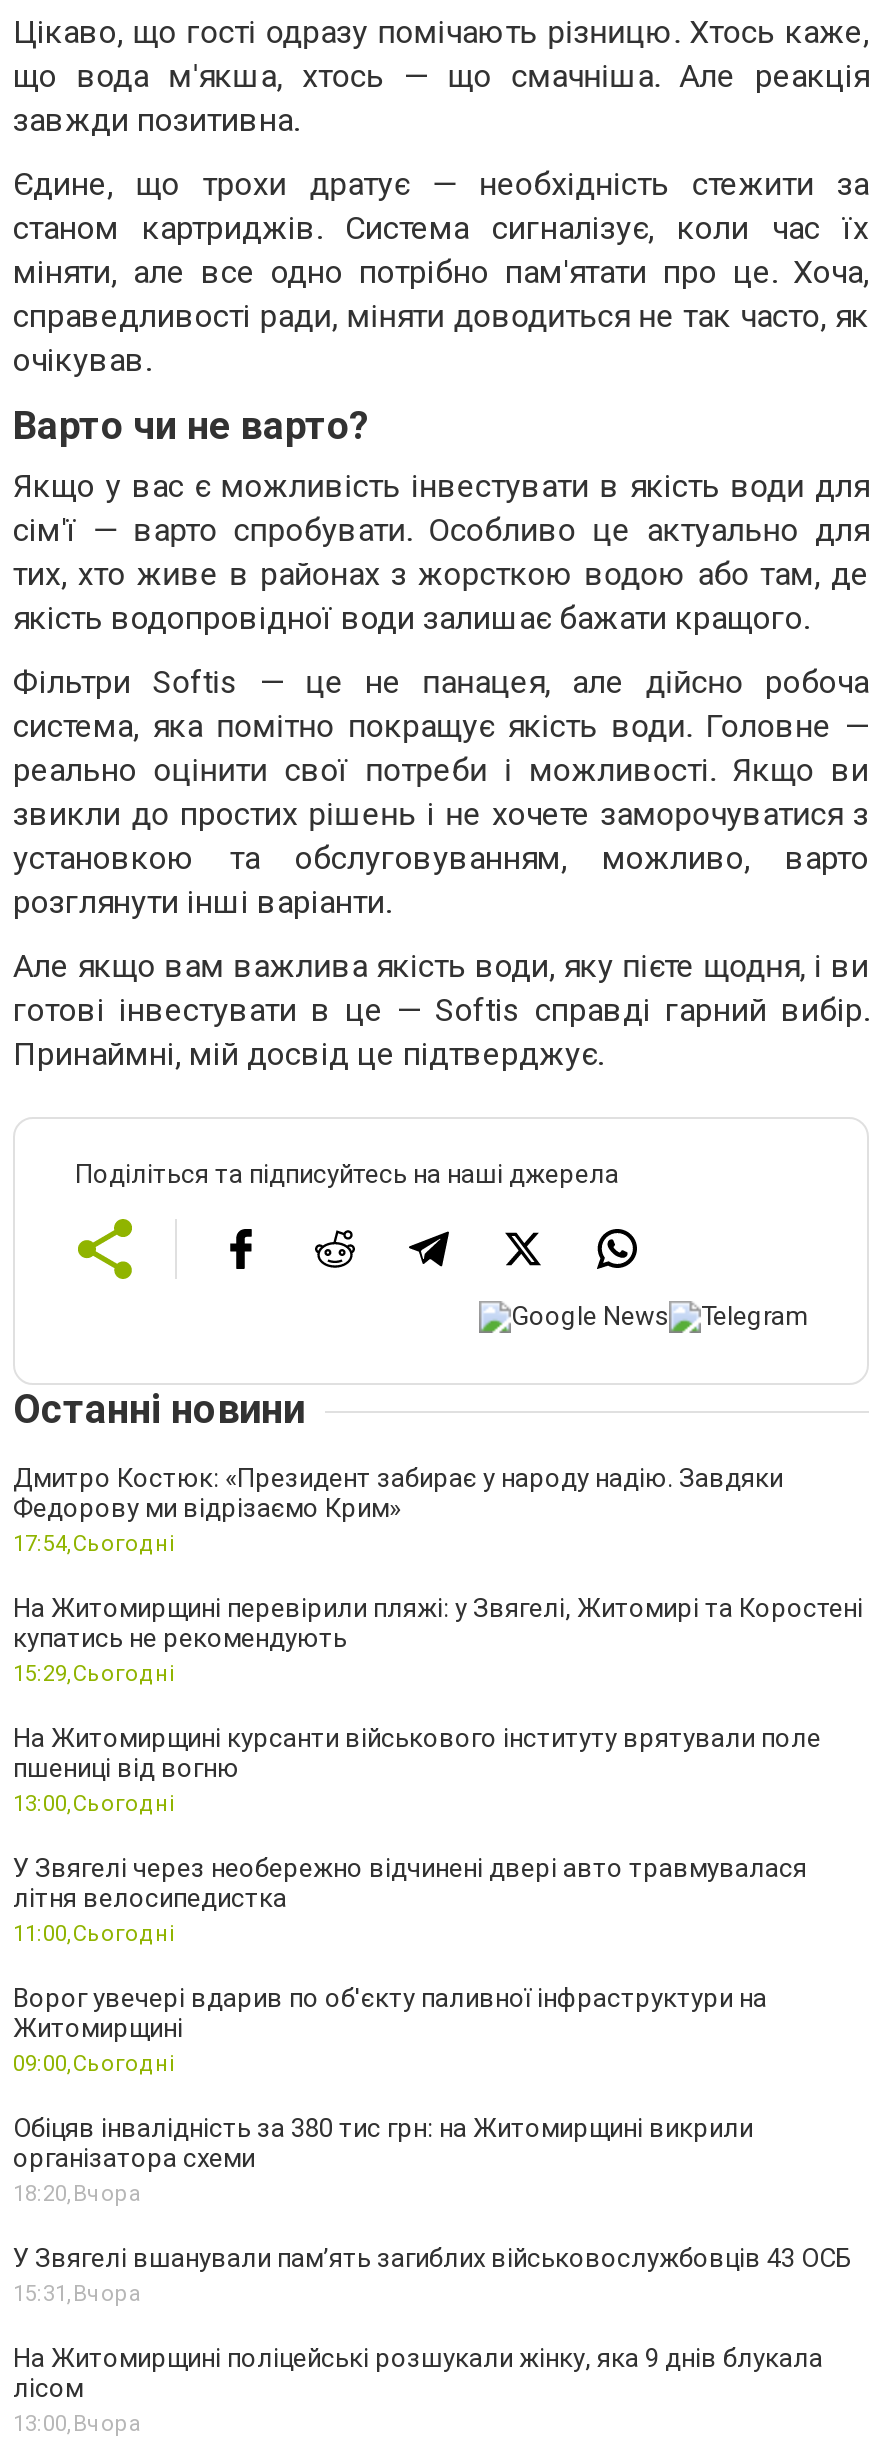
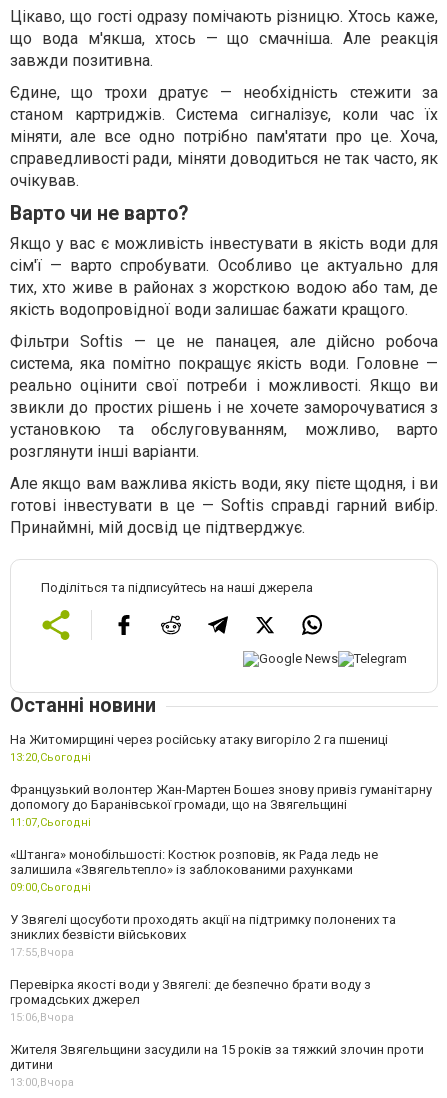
- Дмитро Костюк: «Президент забирає у народу надію. Завдяки
- Федорову ми відрізаємо Крим»
- 17:54,Сьогодні
- На Житомирщині перевірили пляжі: у Звягелі, Житомирі та Коростені
- купатись не рекомендують
- 15:29,Сьогодні
- На Житомирщині курсанти військового інституту врятували поле
- пшениці від вогню
- 13:00,Сьогодні
- У Звягелі через необережно відчинені двері авто травмувалася
- літня велосипедистка
- 11:00,Сьогодні
- Ворог увечері вдарив по об'єкту паливної інфраструктури на
- Житомирщині
+ На Житомирщині через російську атаку вигоріло 2 га пшениці
+ 13:20,Сьогодні
+ Французький волонтер Жан-Мартен Бошез знову привіз гуманітарну
+ допомогу до Баранівської громади, що на Звягельщині
+ 11:07,Сьогодні
+ «Штанга» монобільшості: Костюк розповів, як Рада ледь не
+ залишила «Звягельтепло» із заблокованими рахунками

- Обіцяв інвалідність за 380 тис грн: на Житомирщині викрили
- організатора схеми
- 18:20, Вчора
+ У Звягелі щосуботи проходять акції на підтримку полонених та
+ зниклих безвісти військових
+ 17:55, Вчора

- У Звягелі вшанували пам’ять загиблих військовослужбовців 43 ОСБ
- 15:31, Вчора
+ Перевірка якості води у Звягелі: де безпечно брати воду з
+ громадських джерел
+ 15:06,Вчора

- На Житомирщині поліцейські розшукали жінку, яка 9 днів блукала
- лісом
+ Жителя Звягельщини засудили на 15 років за тяжкий злочин проти
+ дитини
